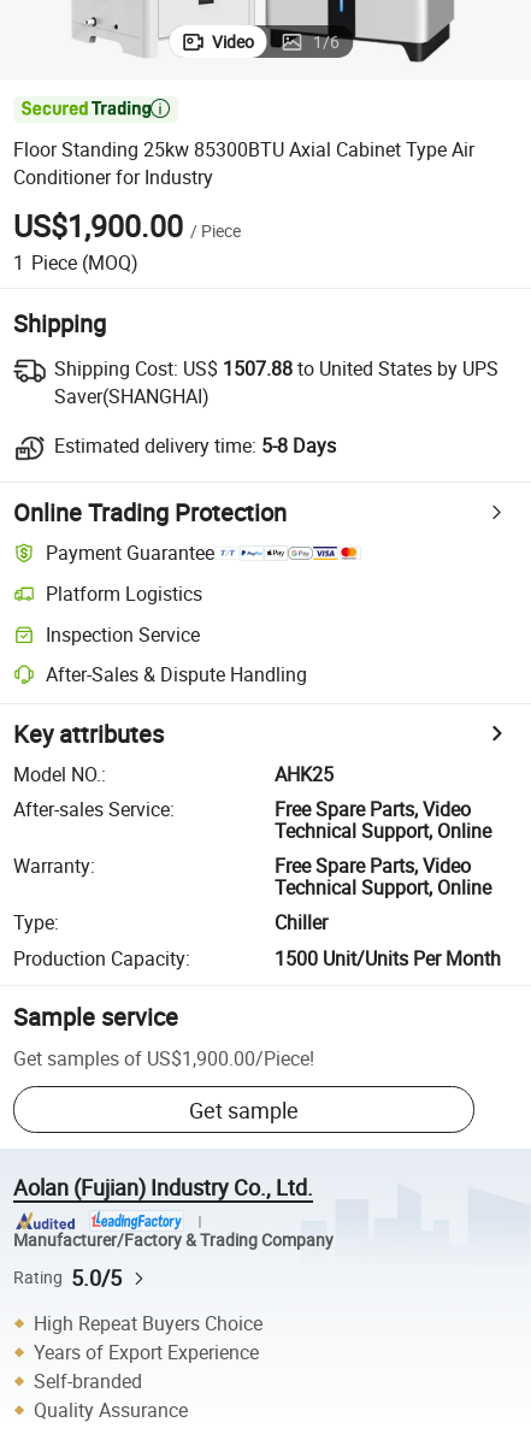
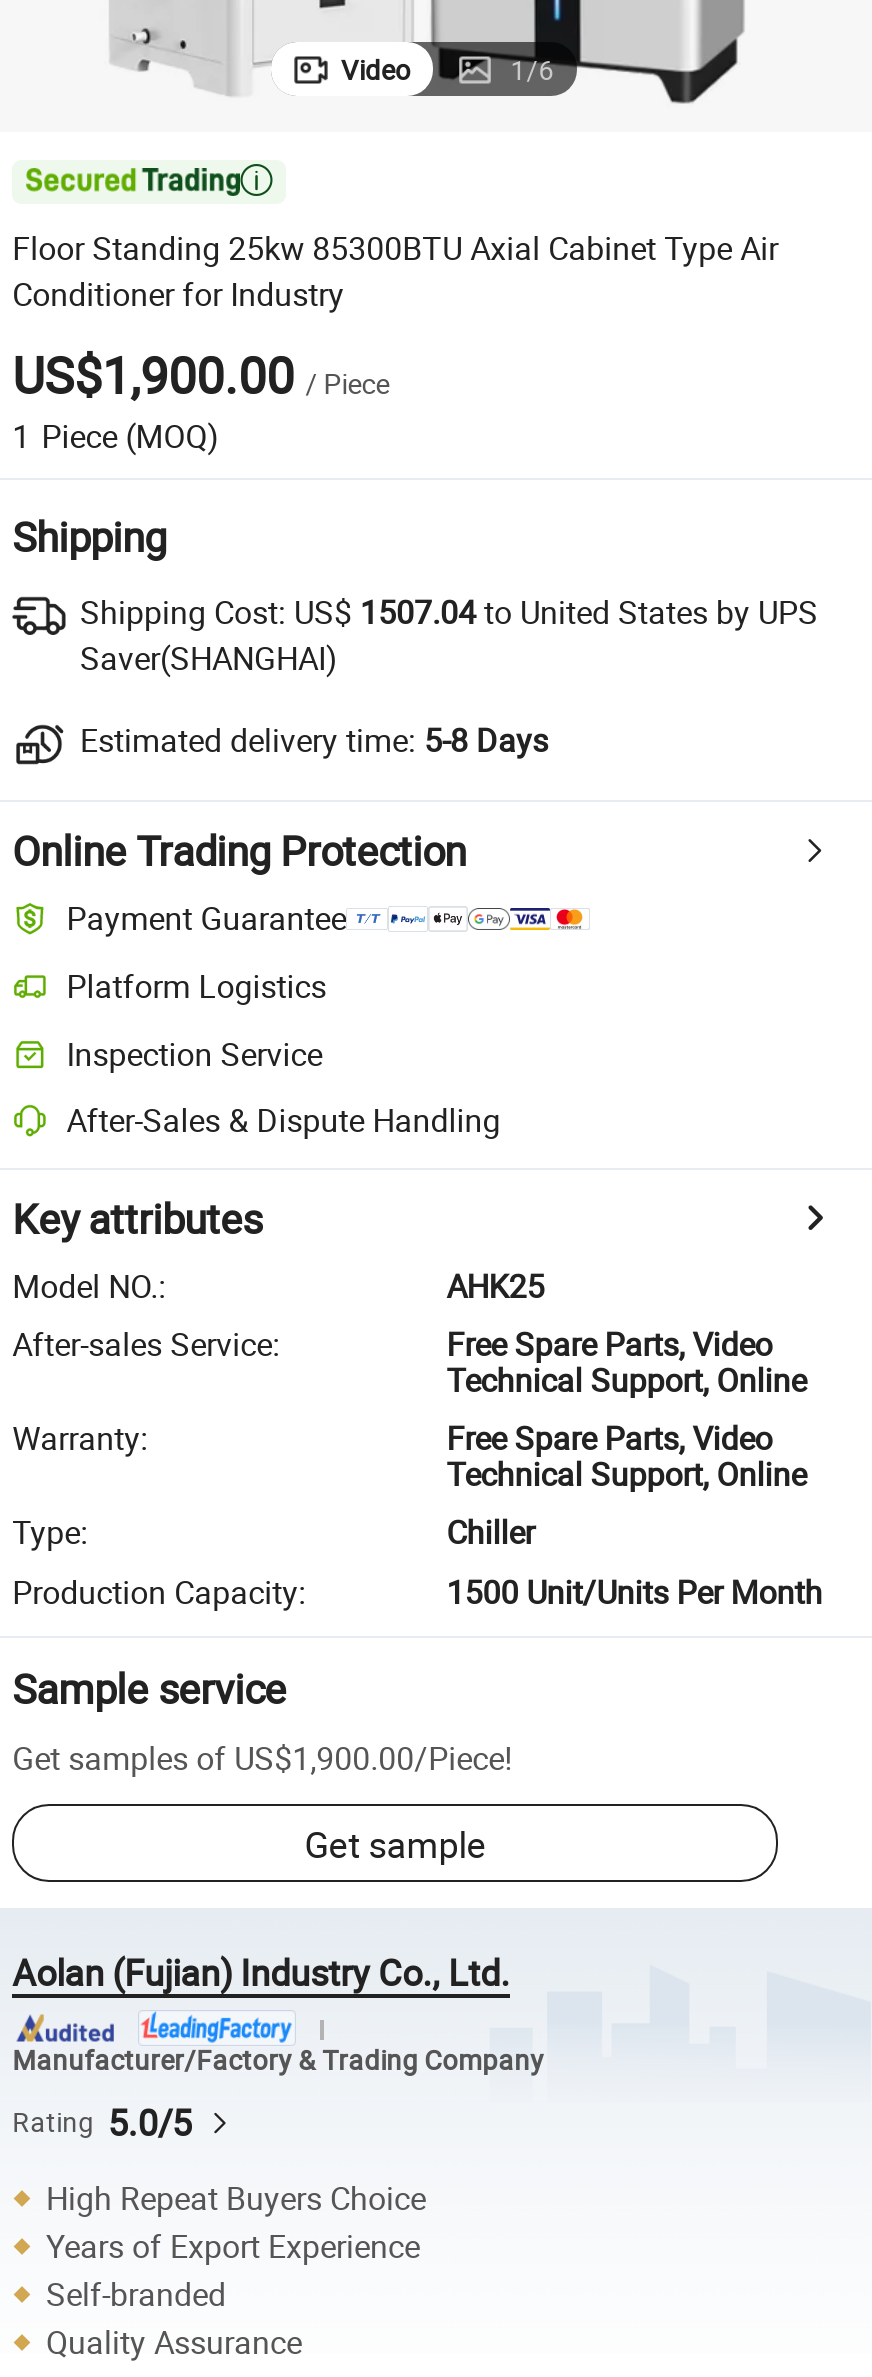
- Shipping Cost: US$1507.88to United States by UPS
+ Shipping Cost: US$1507.04to United States by UPS
